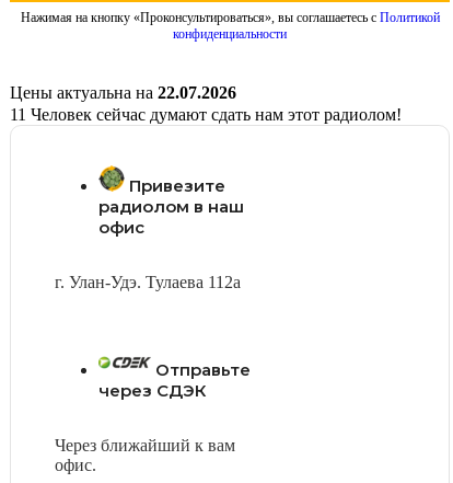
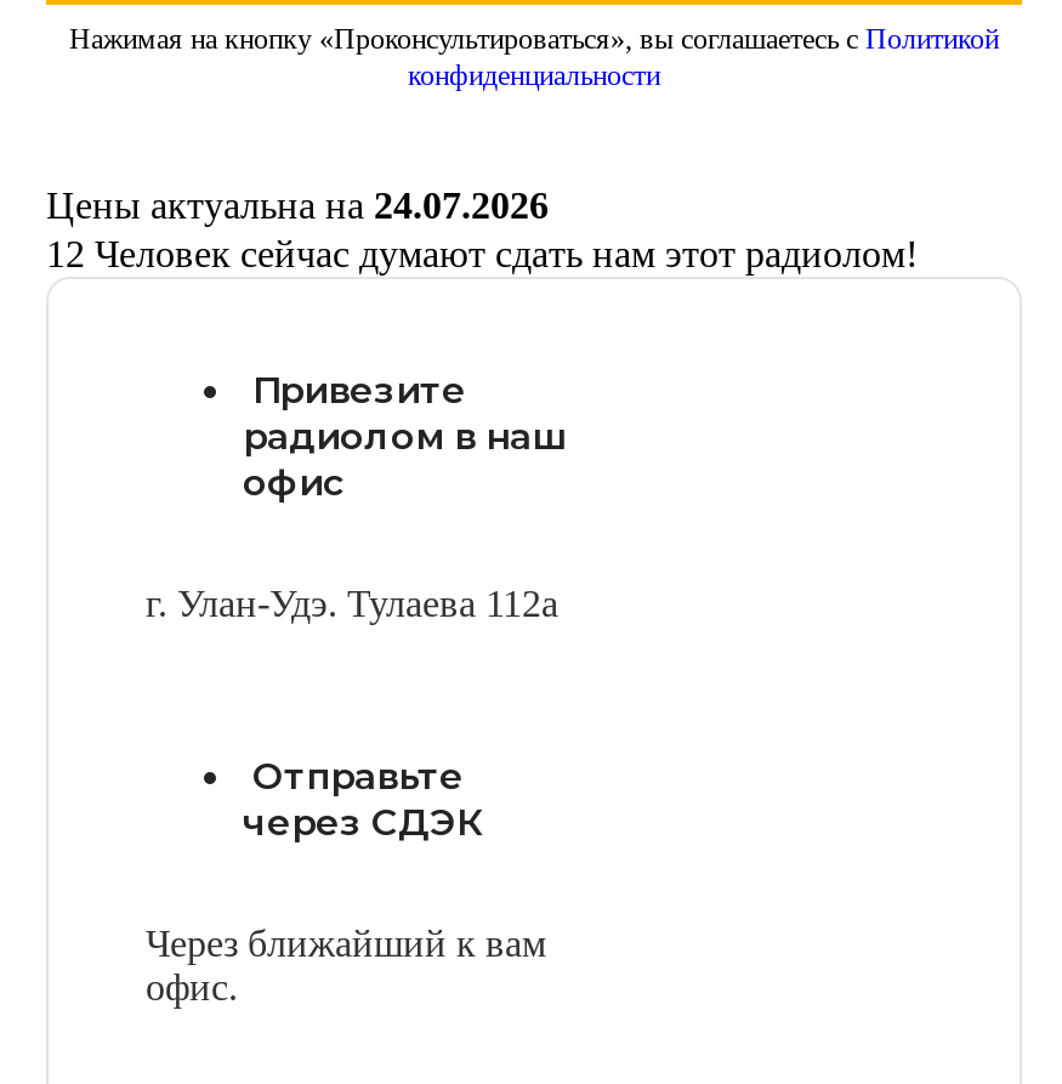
- Цены актуальна на 22.07.2026
+ Цены актуальна на 24.07.2026

- 11 Человек сейчас думают сдать нам этот радиолом!
+ 12 Человек сейчас думают сдать нам этот радиолом!
